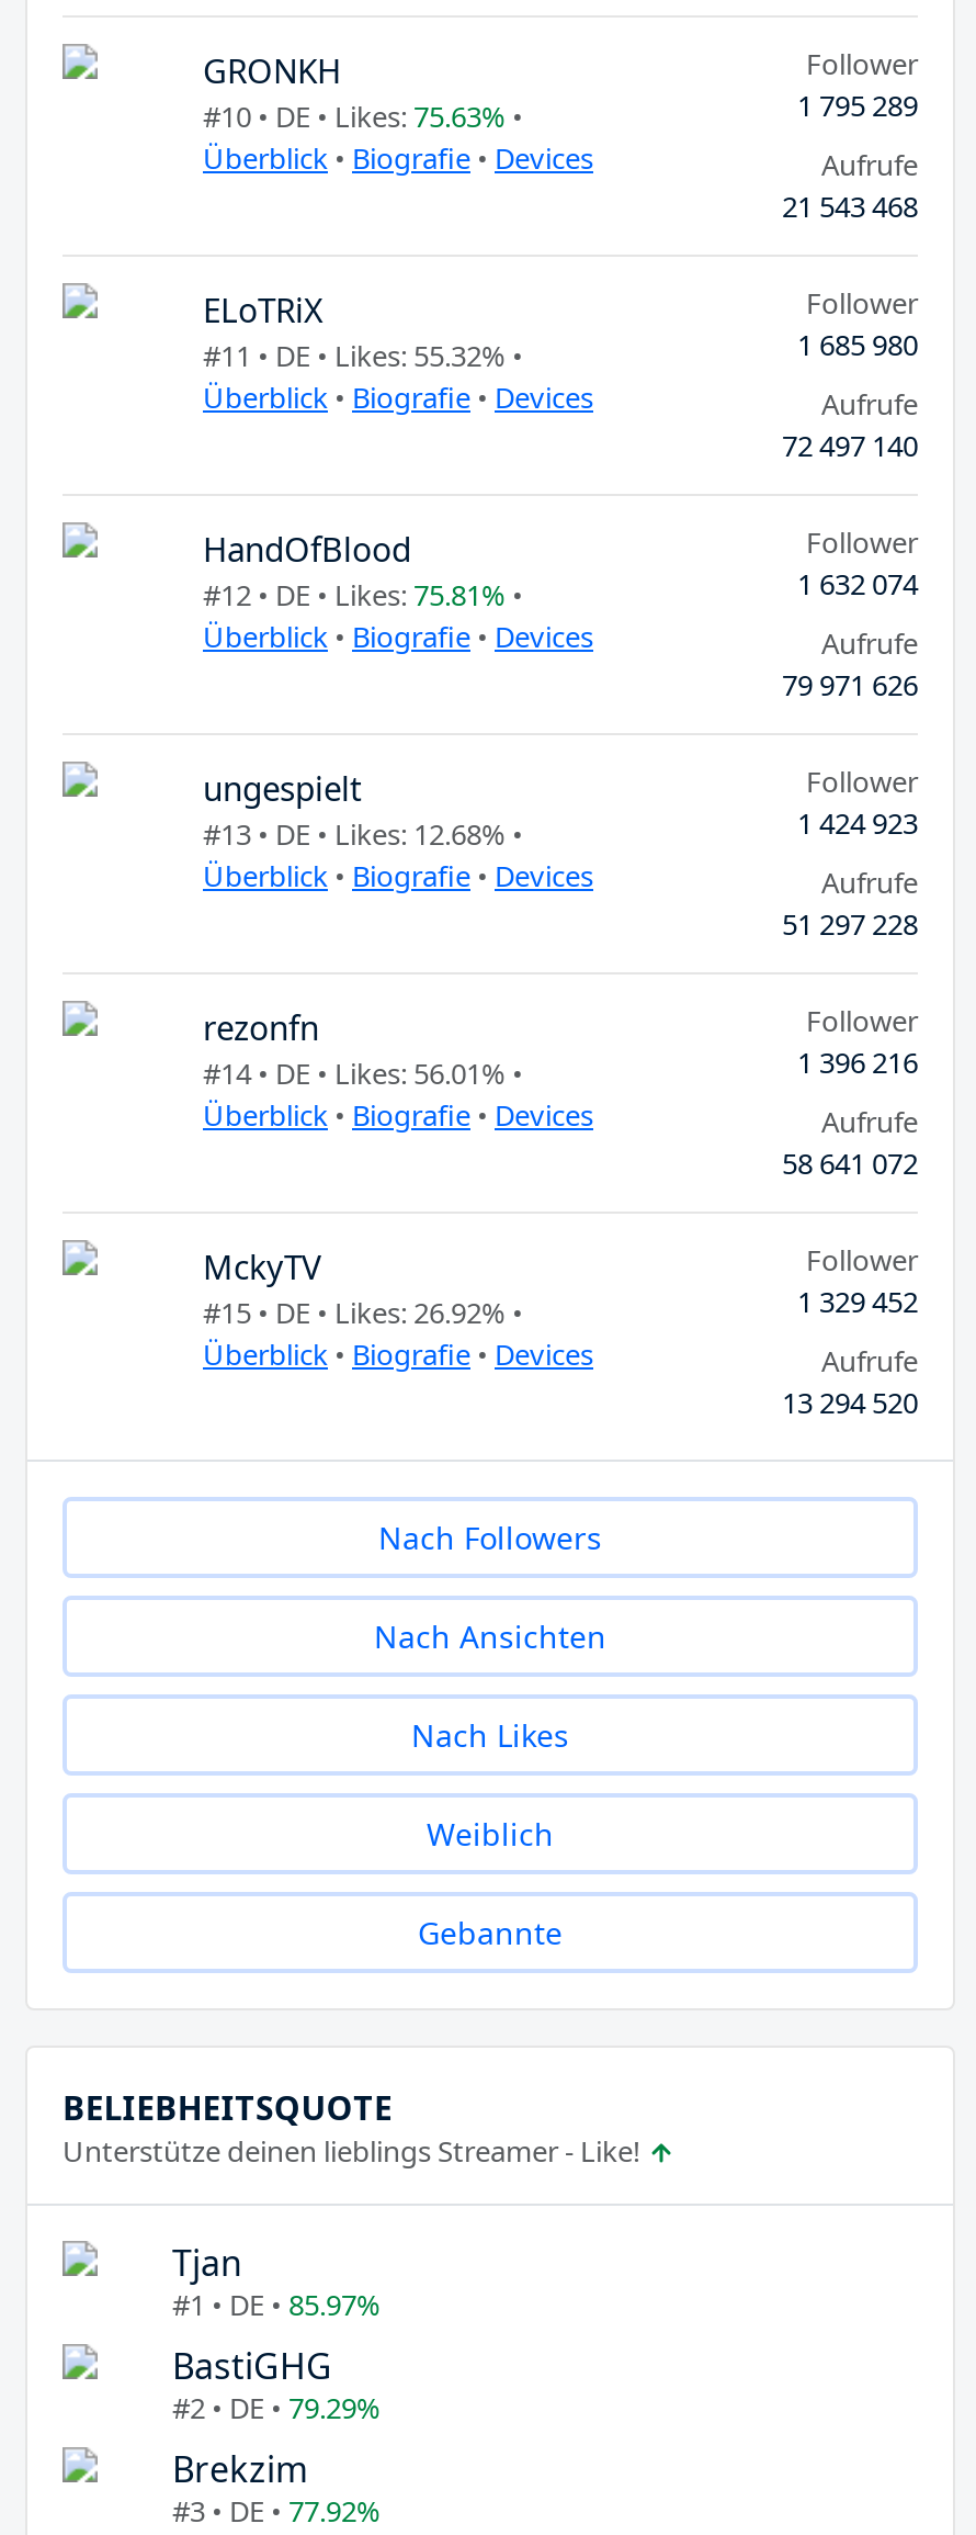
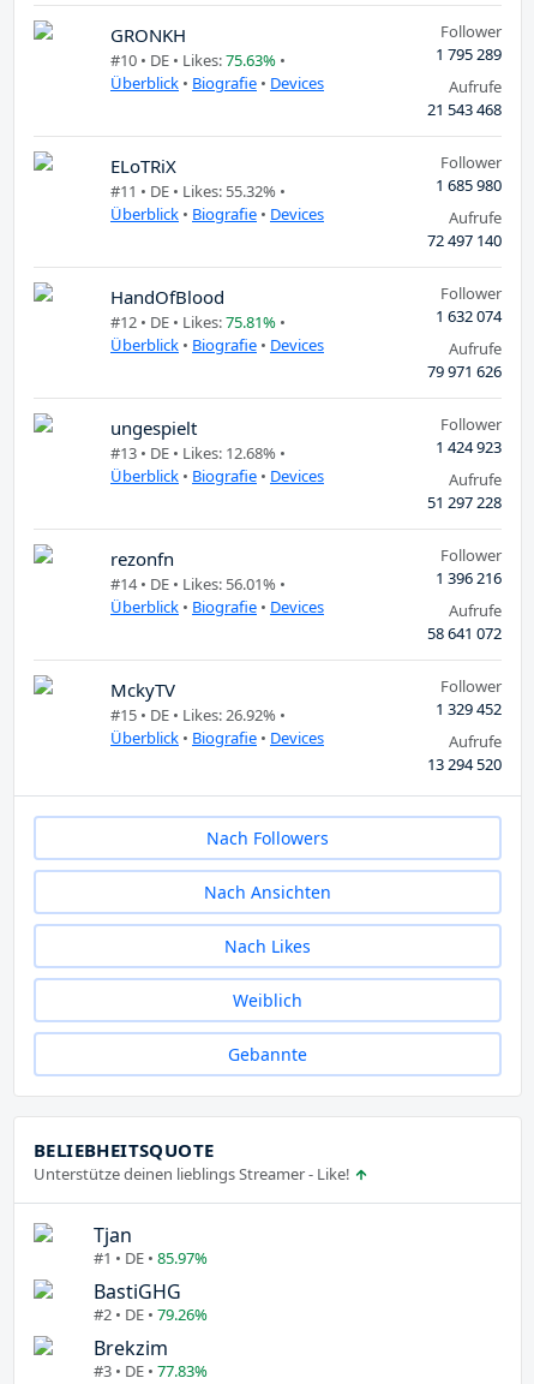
- #2 • DE • 79.29%
+ #2 • DE • 79.26%

- #3 • DE • 77.92%
+ #3 • DE • 77.83%
